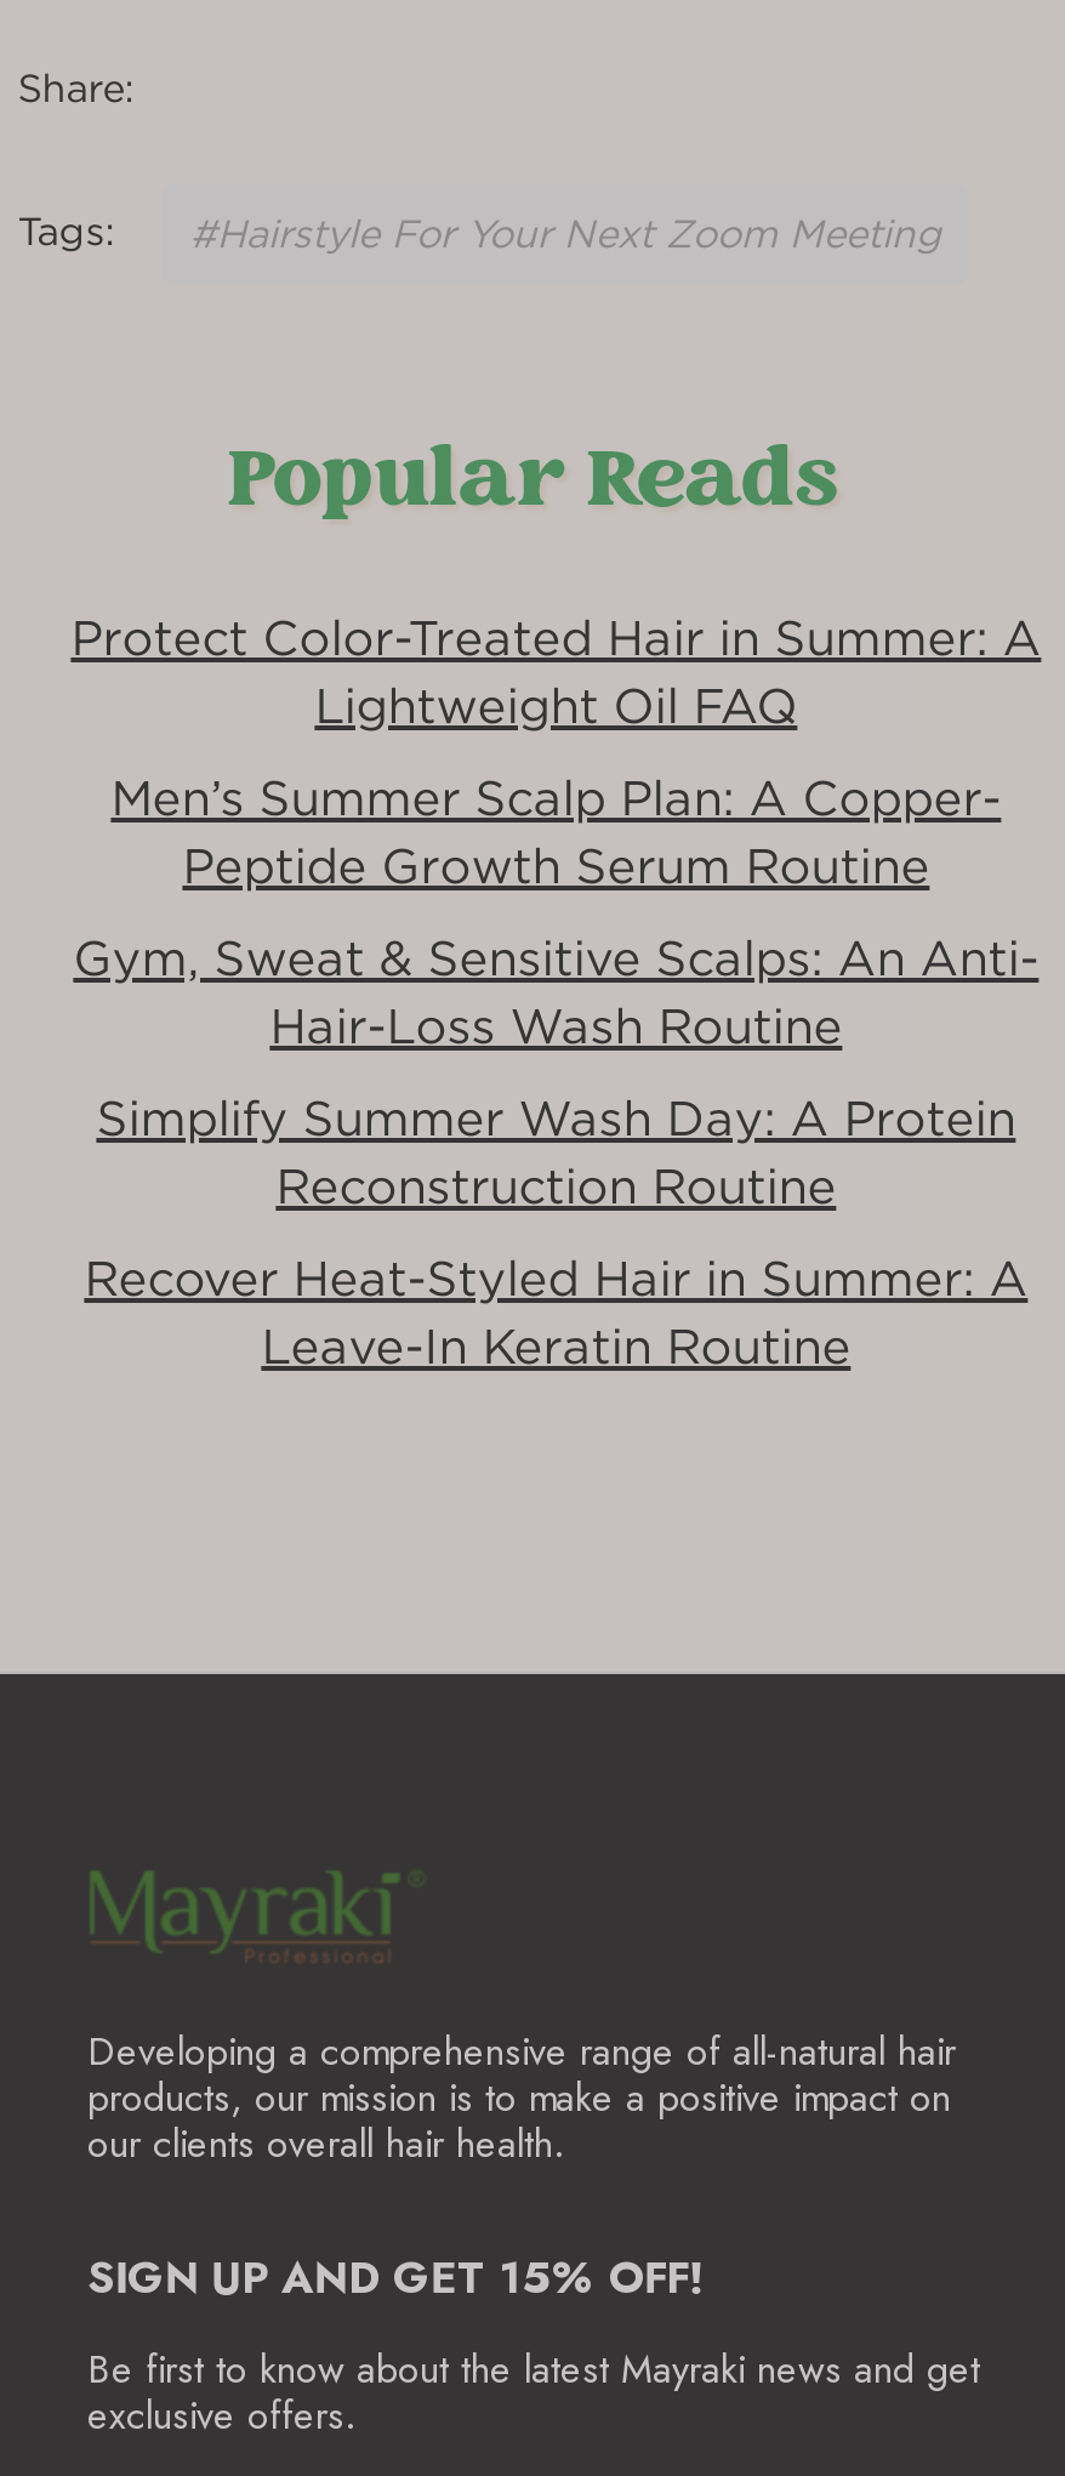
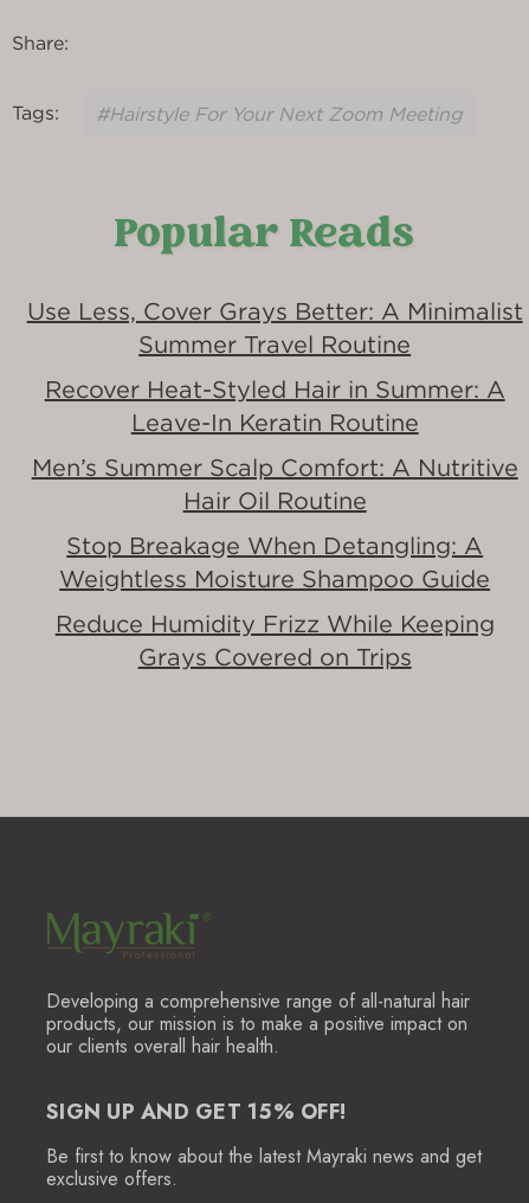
- Protect Color-Treated Hair in Summer: A
- Lightweight Oil FAQ
- Men’s Summer Scalp Plan: A Copper-
- Peptide Growth Serum Routine
- Gym, Sweat & Sensitive Scalps: An Anti-
- Hair-Loss Wash Routine
- Simplify Summer Wash Day: A Protein
- Reconstruction Routine
+ Use Less, Cover Grays Better: A Minimalist
+ Summer Travel Routine

moved up: Recover Heat-Styled Hair in Summer: A | Leave-In Keratin Routine

+ Men’s Summer Scalp Comfort: A Nutritive
+ Hair Oil Routine
+ Stop Breakage When Detangling: A
+ Weightless Moisture Shampoo Guide
+ Reduce Humidity Frizz While Keeping
+ Grays Covered on Trips
